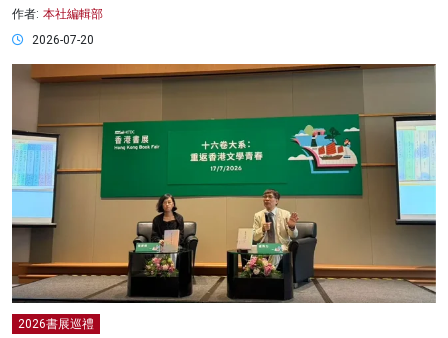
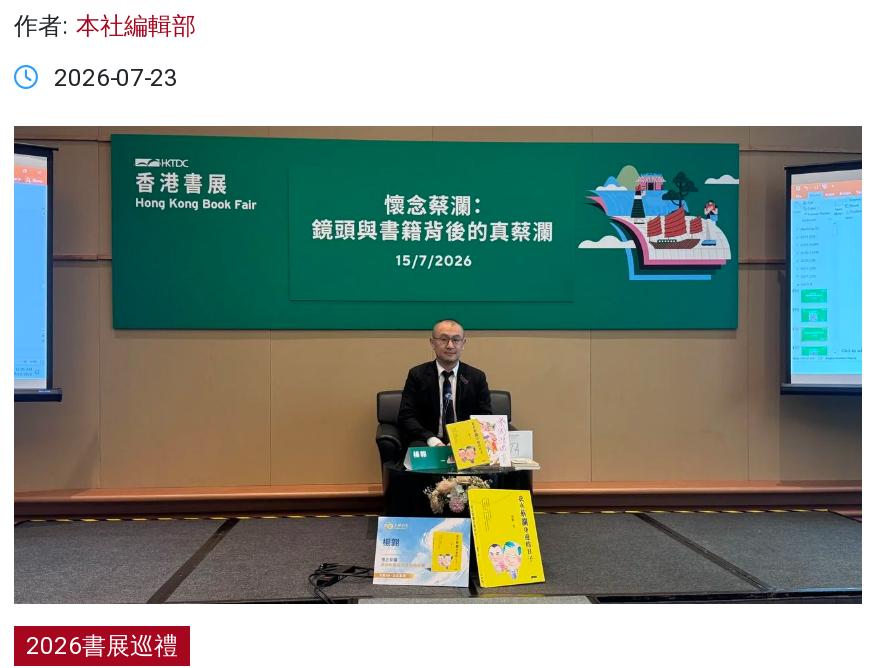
- 2026-07-20
+ 2026-07-23

- [image]
+ [image]
